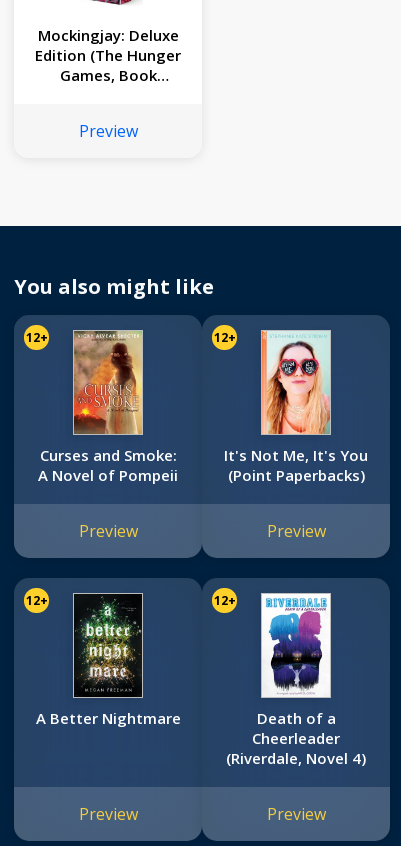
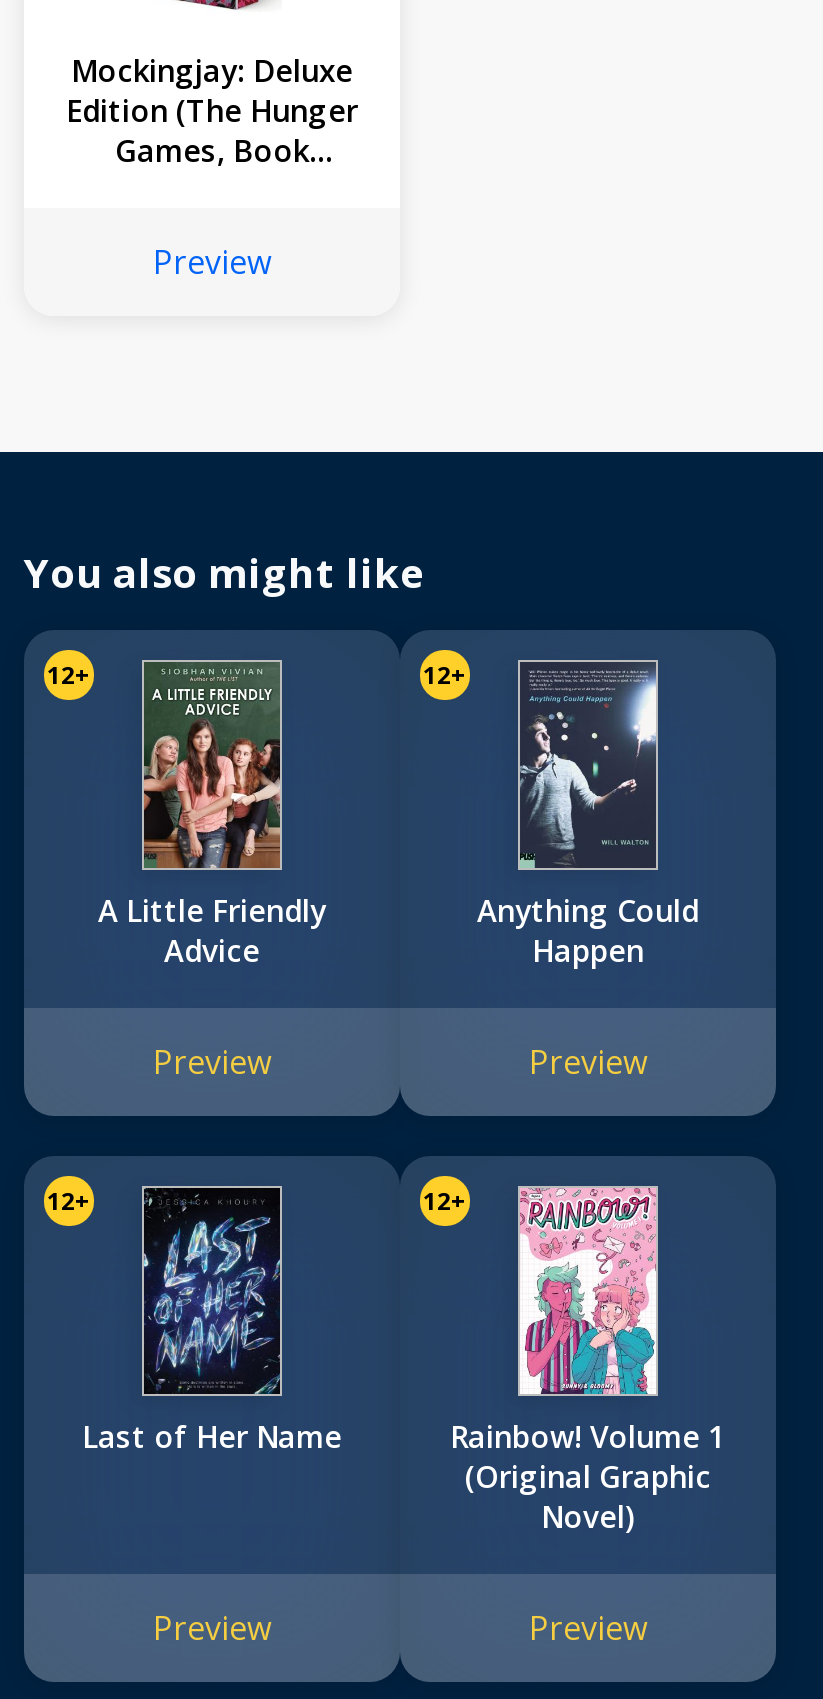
- [image]
- Curses and Smoke:
- A Novel of Pompeii
+ [image]
+ A Little Friendly
+ Advice

- [image]
- It's Not Me, It's You
- (Point Paperbacks)
+ [image]
+ Anything Could
+ Happen

- [image]
- Death of a
- Cheerleader
- (Riverdale, Novel 4)
+ [image]
+ Rainbow! Volume 1
+ (Original Graphic
+ Novel)

- [image]
- A Better Nightmare
+ [image]
+ Last of Her Name
